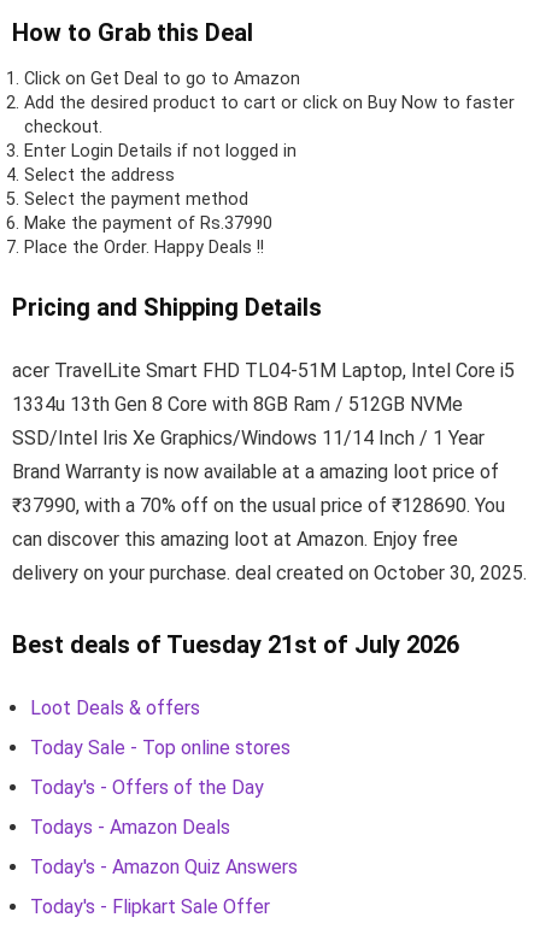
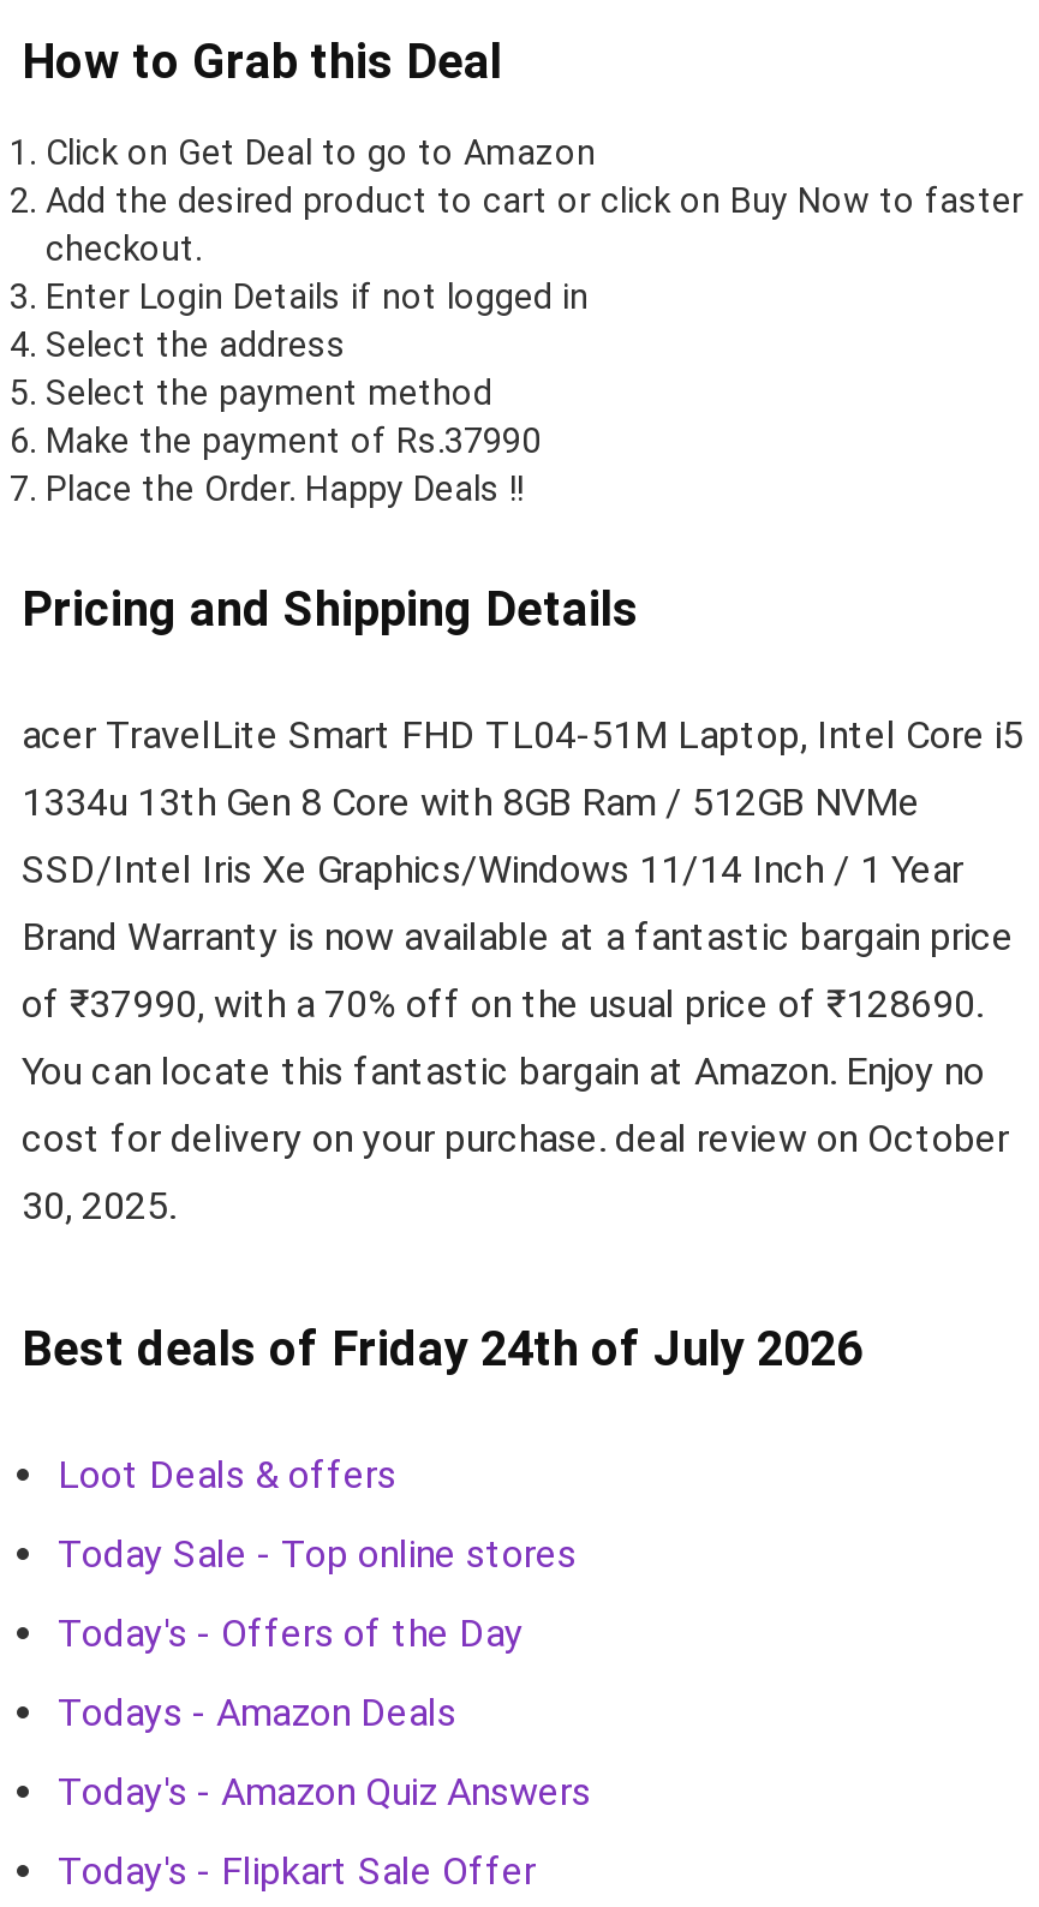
- Brand Warranty is now available at a amazing loot price of
- ₹37990, with a 70% off on the usual price of ₹128690. You
- can discover this amazing loot at Amazon. Enjoy free
- delivery on your purchase. deal created on October 30, 2025.
- Best deals of Tuesday 21st of July 2026
+ Brand Warranty is now available at a fantastic bargain price
+ of ₹37990, with a 70% off on the usual price of ₹128690.
+ You can locate this fantastic bargain at Amazon. Enjoy no
+ cost for delivery on your purchase. deal review on October
+ 30, 2025.
+ Best deals of Friday 24th of July 2026
